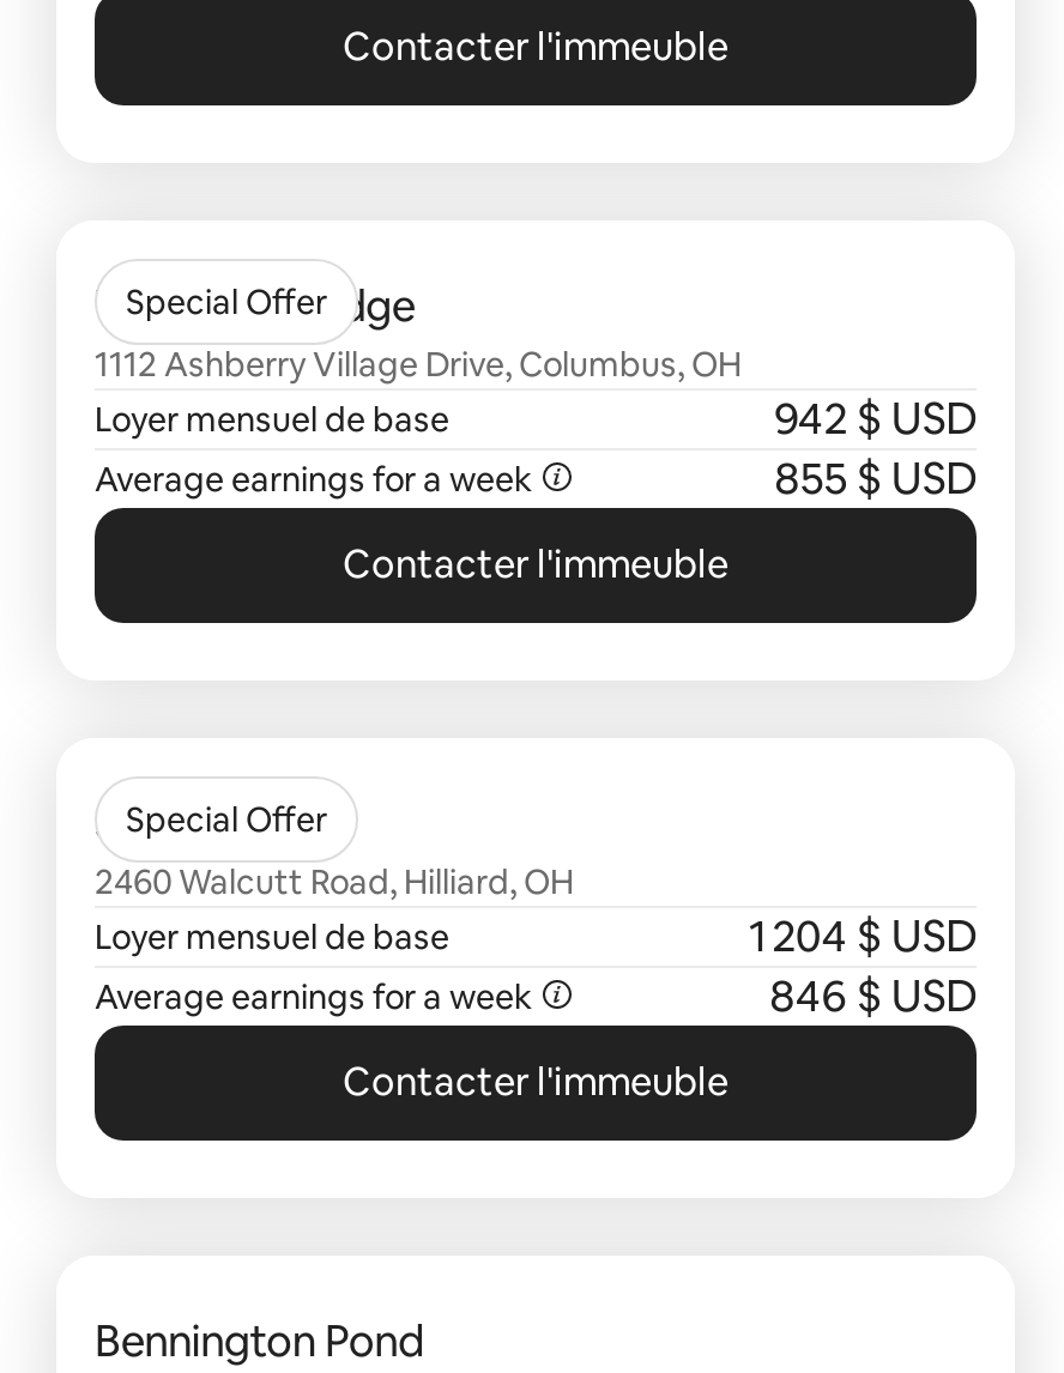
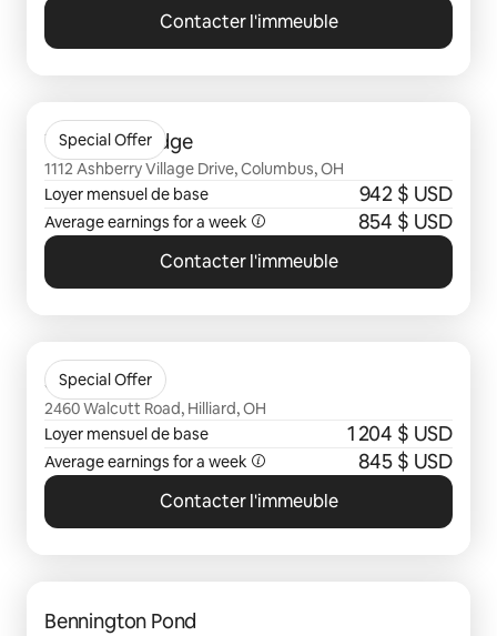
- 855 $ USD
+ 854 $ USD

- 846 $ USD
+ 845 $ USD
